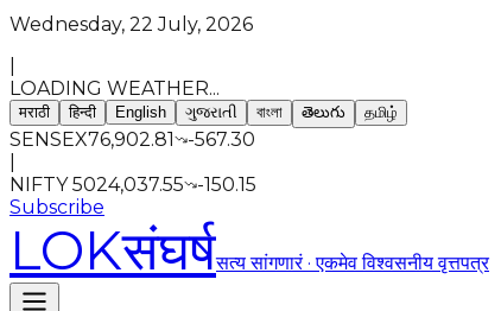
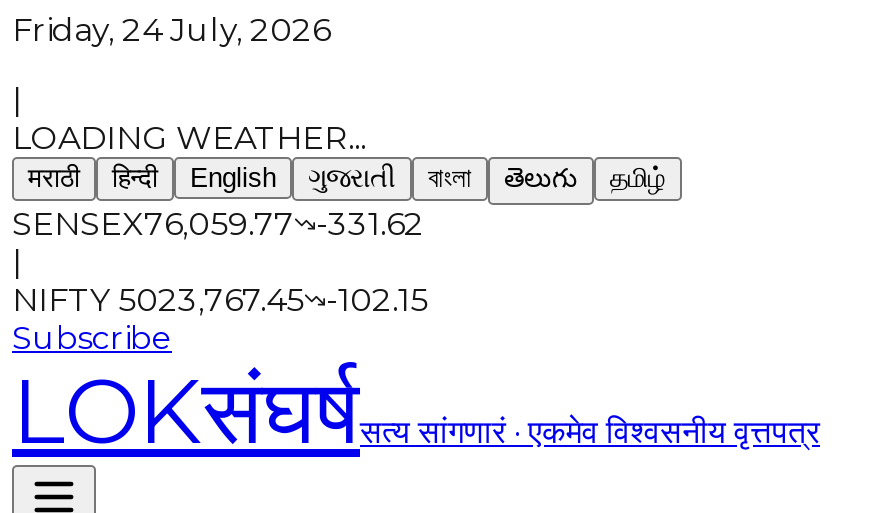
- Wednesday, 22 July, 2026
+ Friday, 24 July, 2026

- SENSEX76,902.81 -567.30
+ SENSEX76,059.77 -331.62

- NIFTY 5024,037.55 -150.15
+ NIFTY 5023,767.45 -102.15
